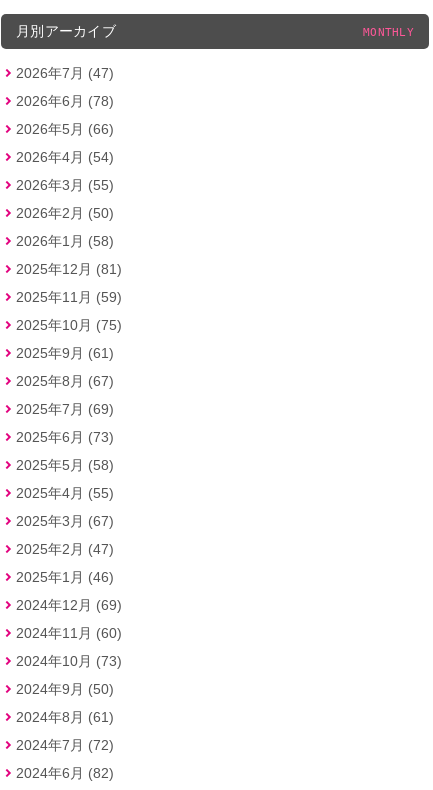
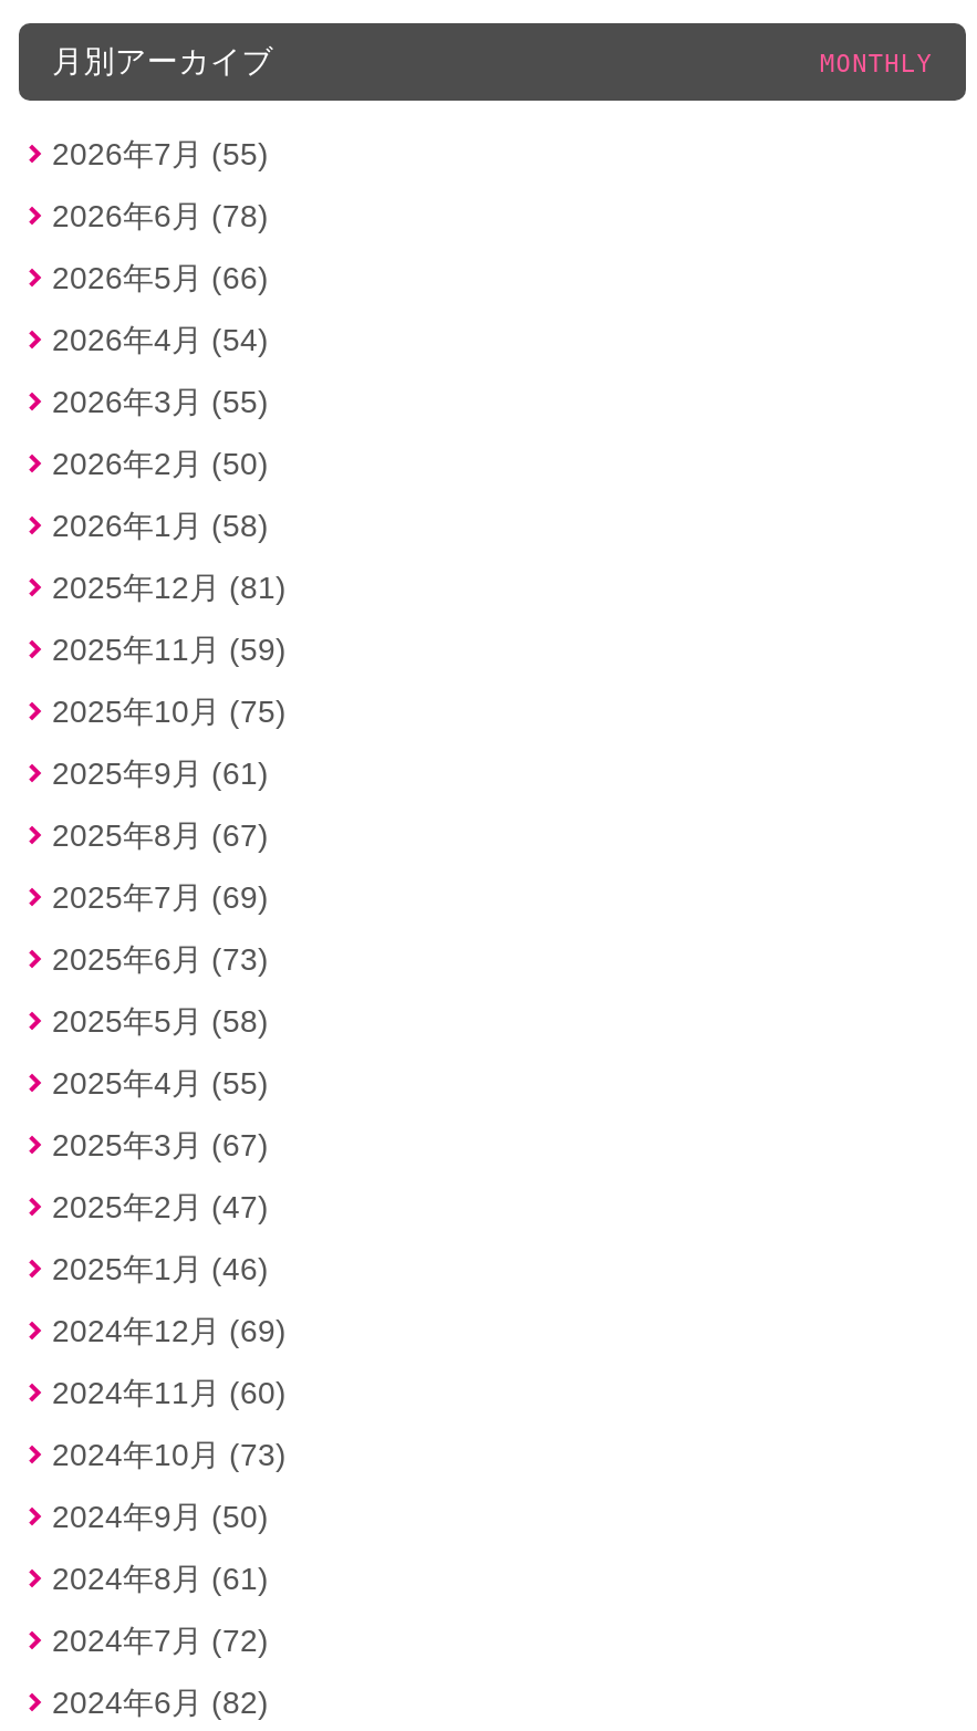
- 2026年7月 (47)
+ 2026年7月 (55)
